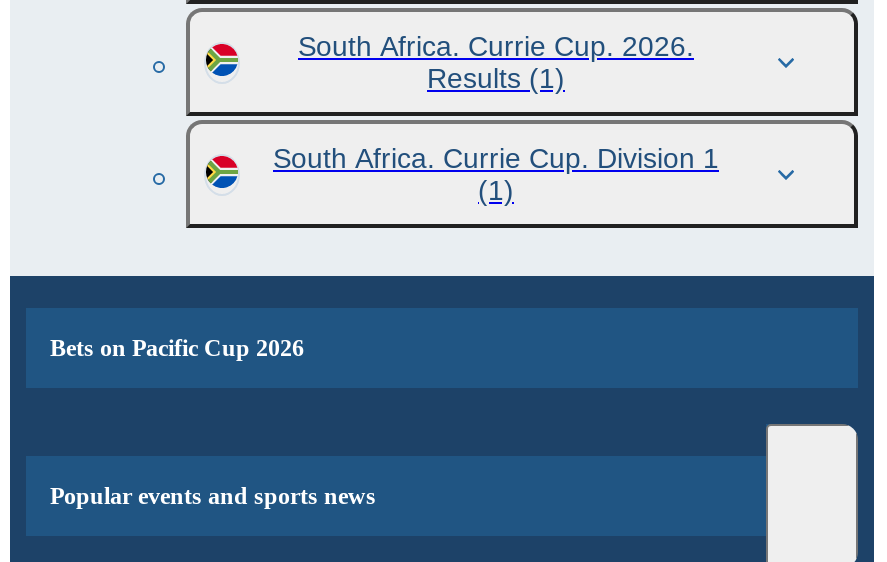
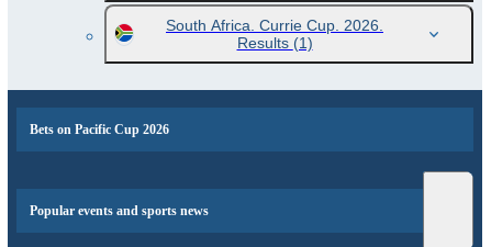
- South Africa. Currie Cup. Division 1
- (1)
